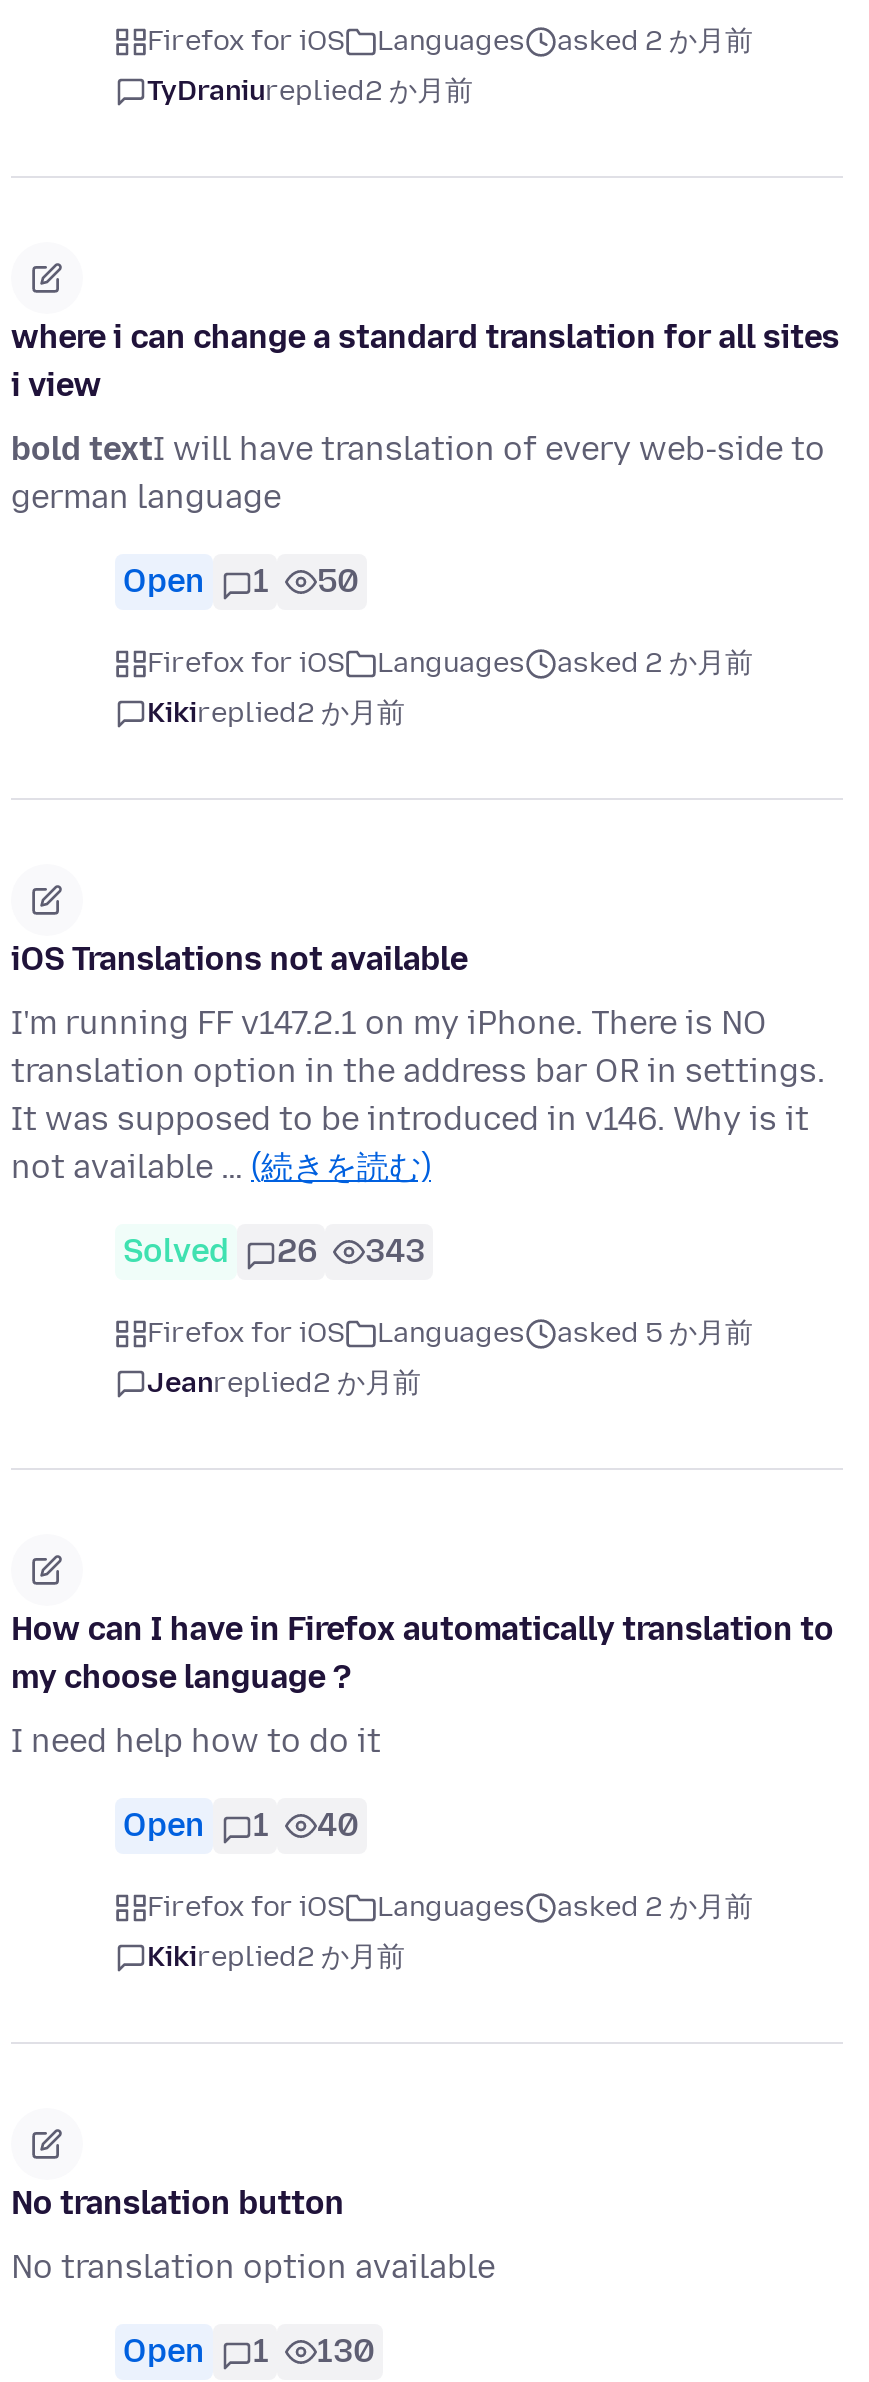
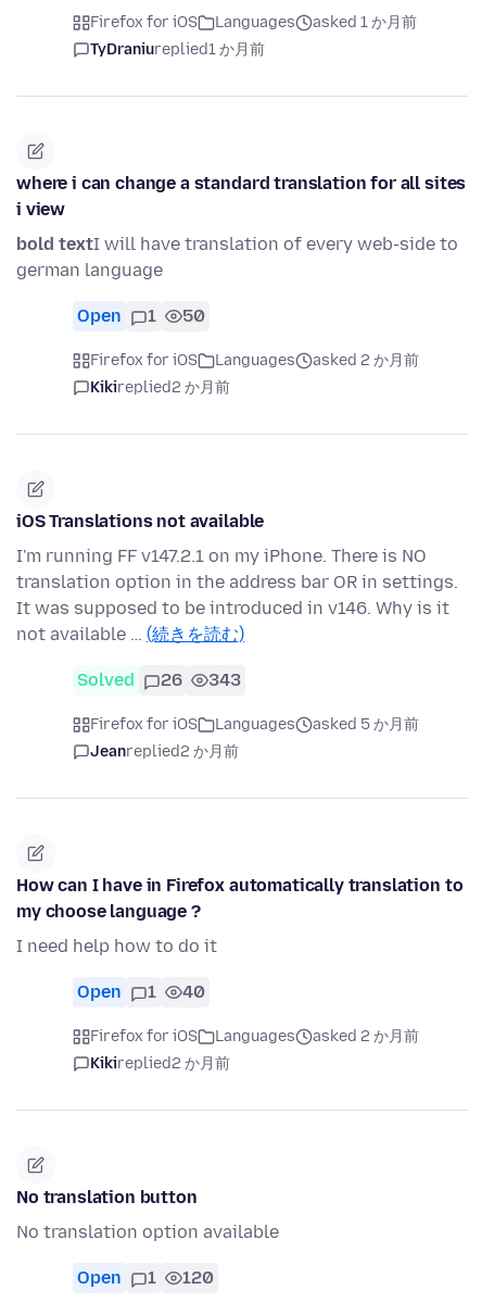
- Firefox for iOS Languages asked 2 か月前
+ Firefox for iOS Languages asked 1 か月前

- TyDraniureplied2 か月前
+ TyDraniureplied1 か月前

- Open 1 130
+ Open 1 120
